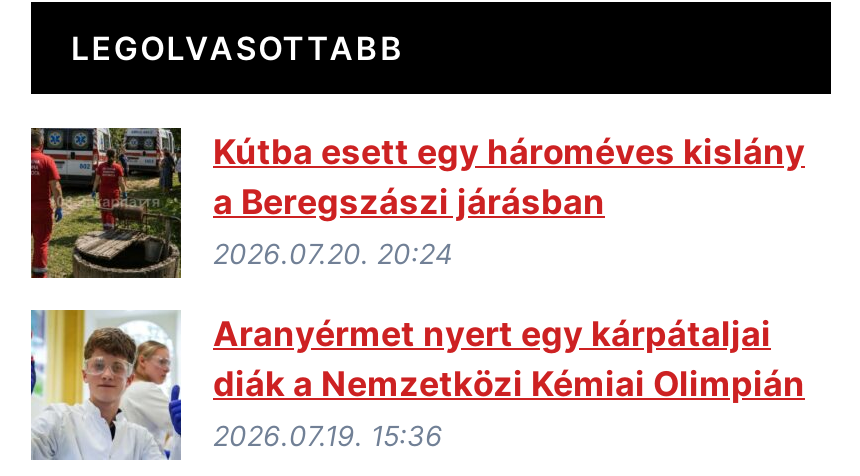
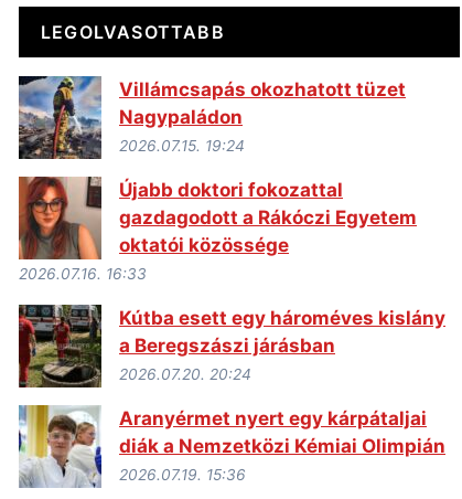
+ [image]
+ Villámcsapás okozhatott tüzet
+ Nagypaládon
+ 2026.07.15. 19:24
+ Újabb doktori fokozattal
+ gazdagodott a Rákóczi Egyetem
+ oktatói közössége
+ 2026.07.16. 16:33

+ [image]
